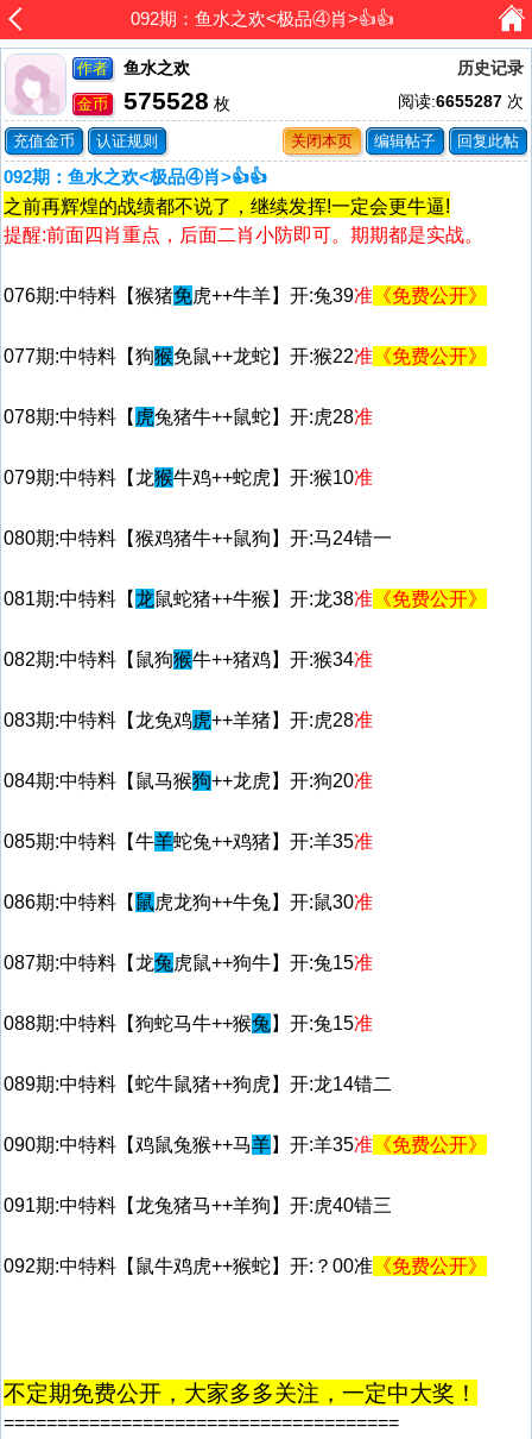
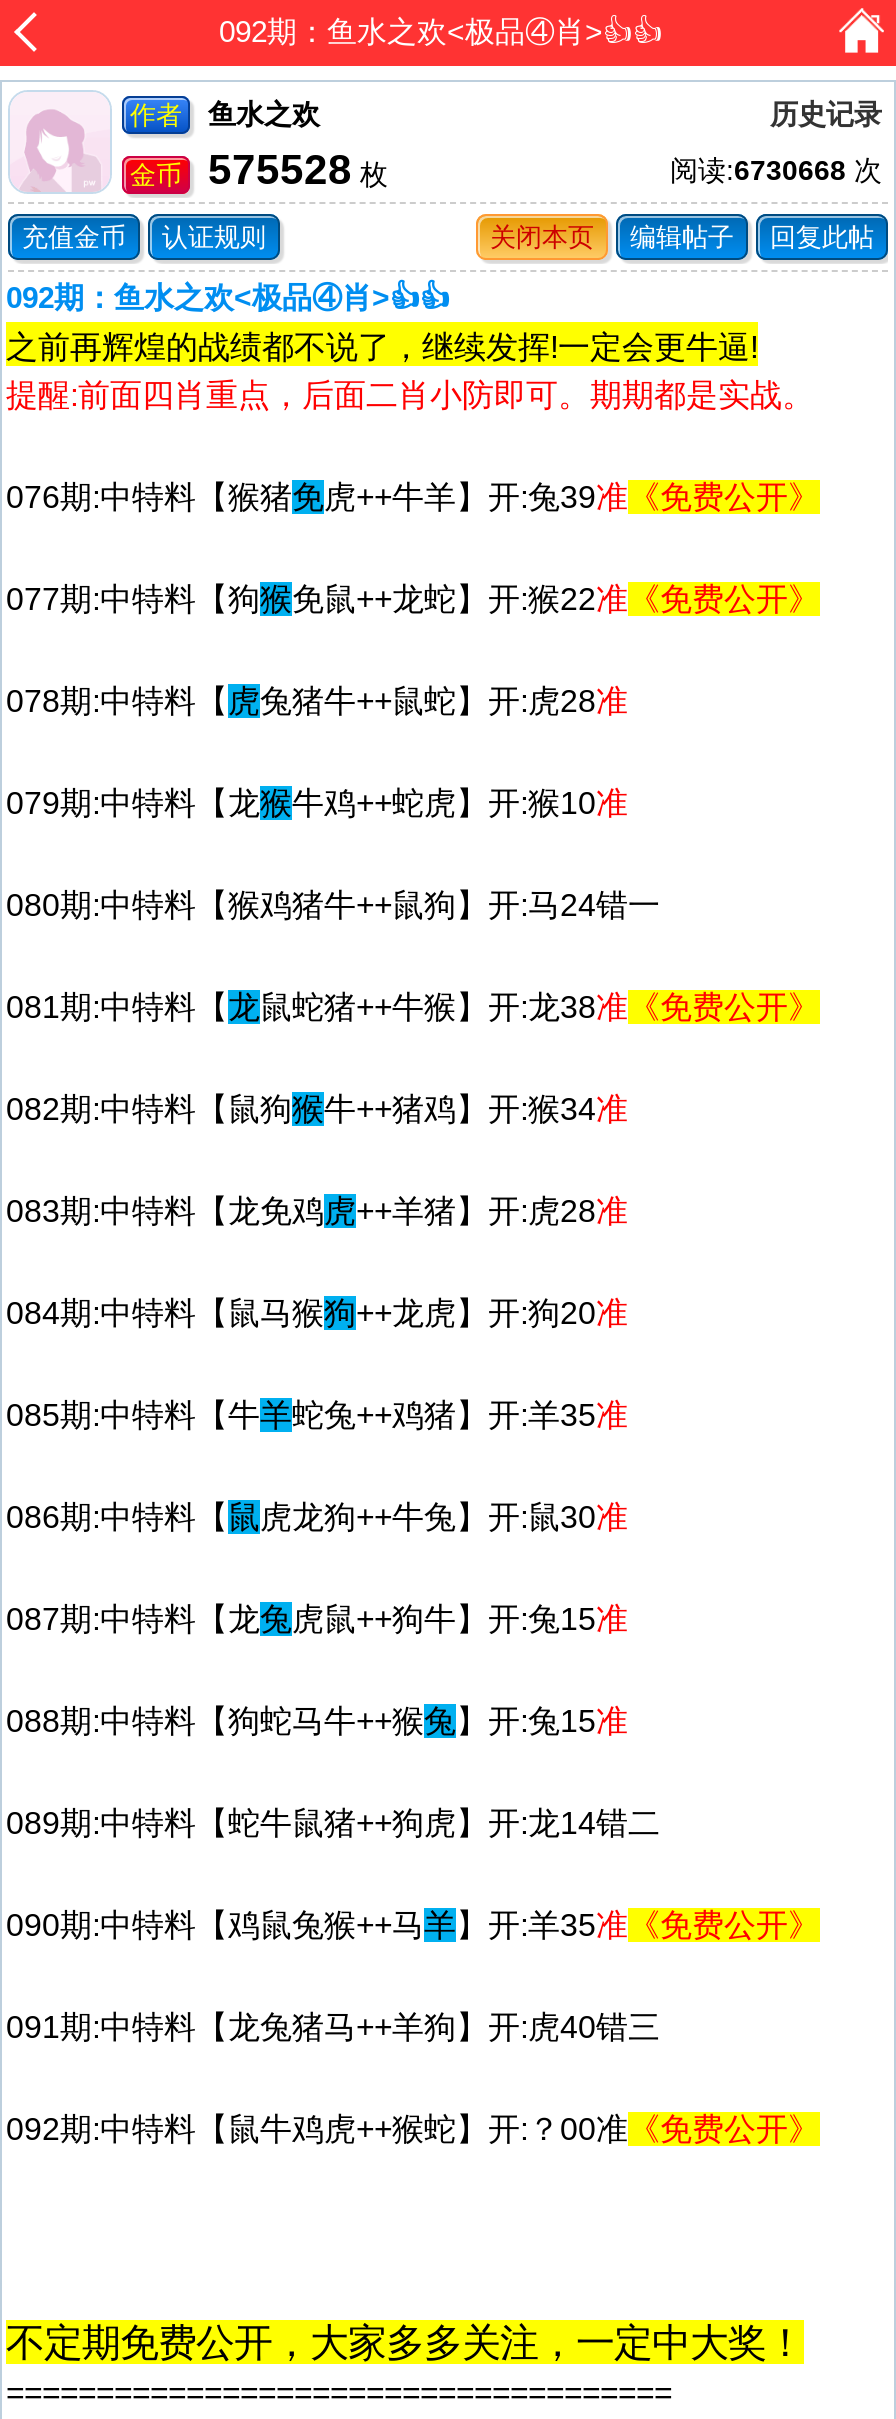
- 阅读:6655287次
+ 阅读:6730668次
